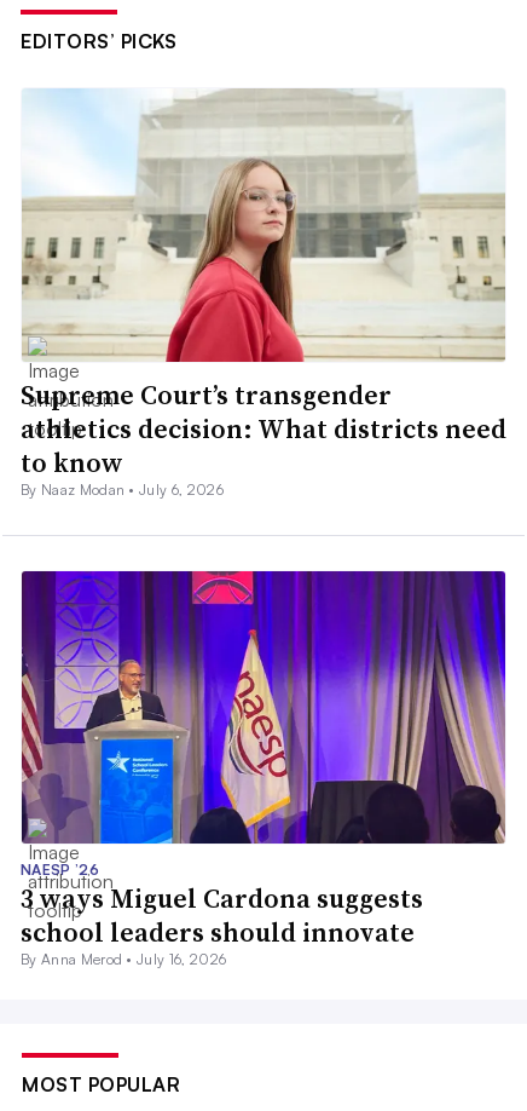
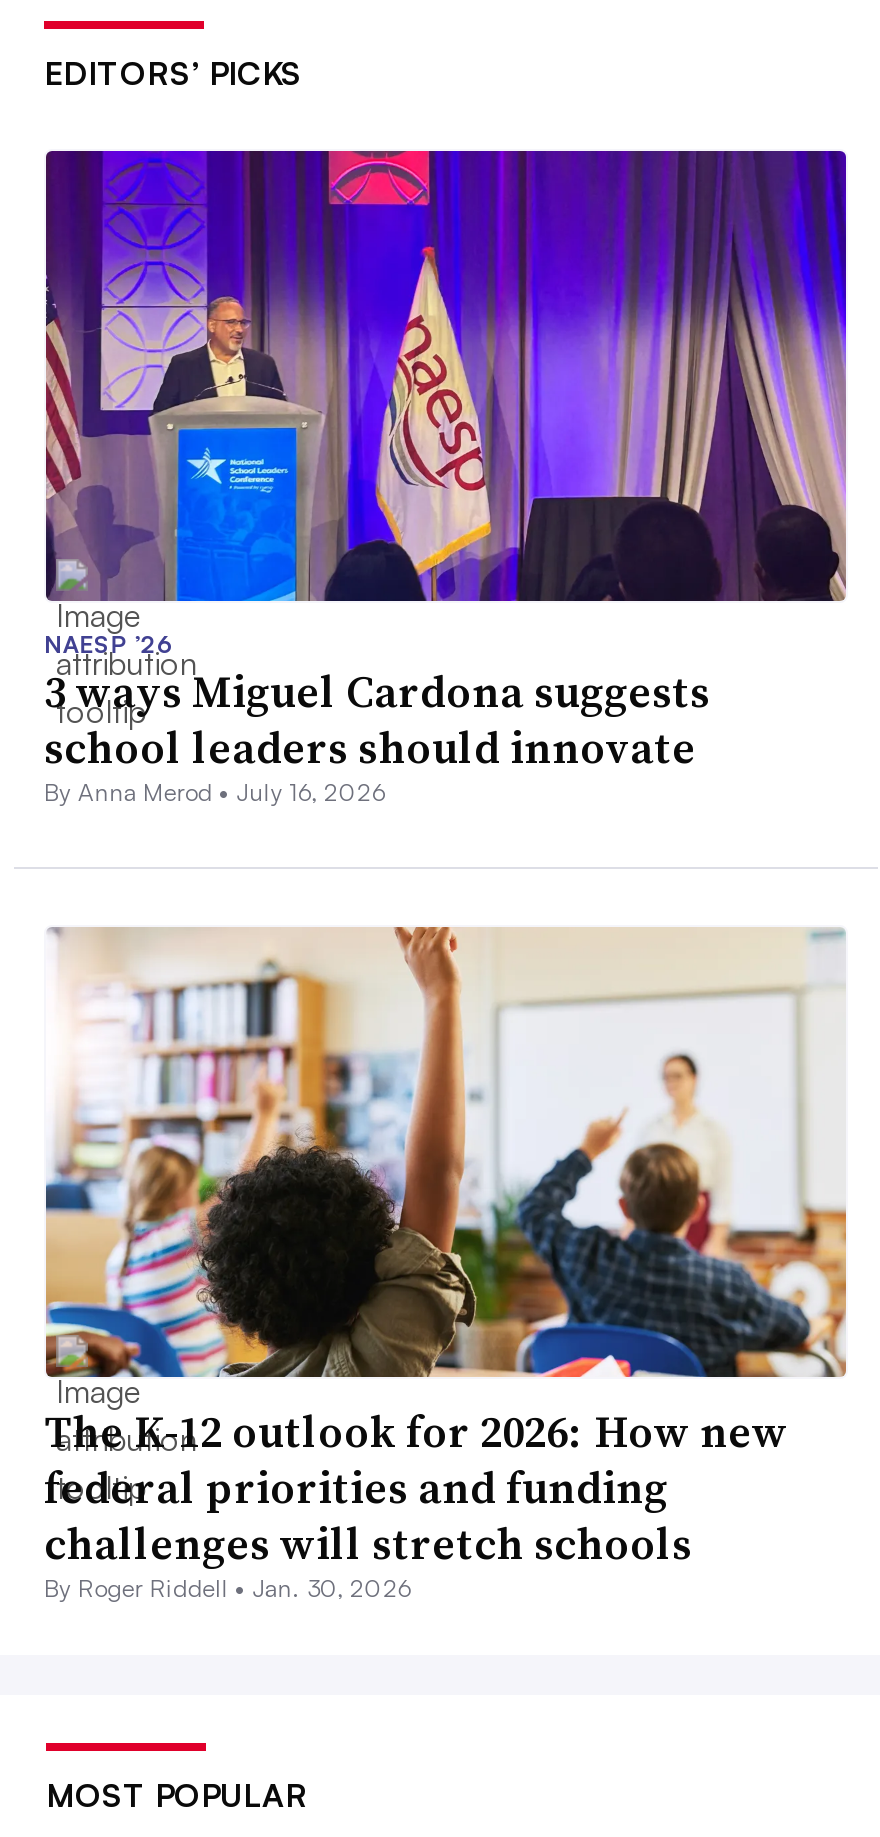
- [image]
- Supreme Court’s transgender
- athletics decision: What districts need
- to know
- By Naaz Modan • July 6, 2026

moved up: [image] | NAESP ’26 | 3 ways Miguel Cardona suggests | school leaders should innovate | By Anna Merod • July 16, 2026

+ [image]
+ The K-12 outlook for 2026: How new
+ federal priorities and funding
+ challenges will stretch schools
+ By Roger Riddell • Jan. 30, 2026
